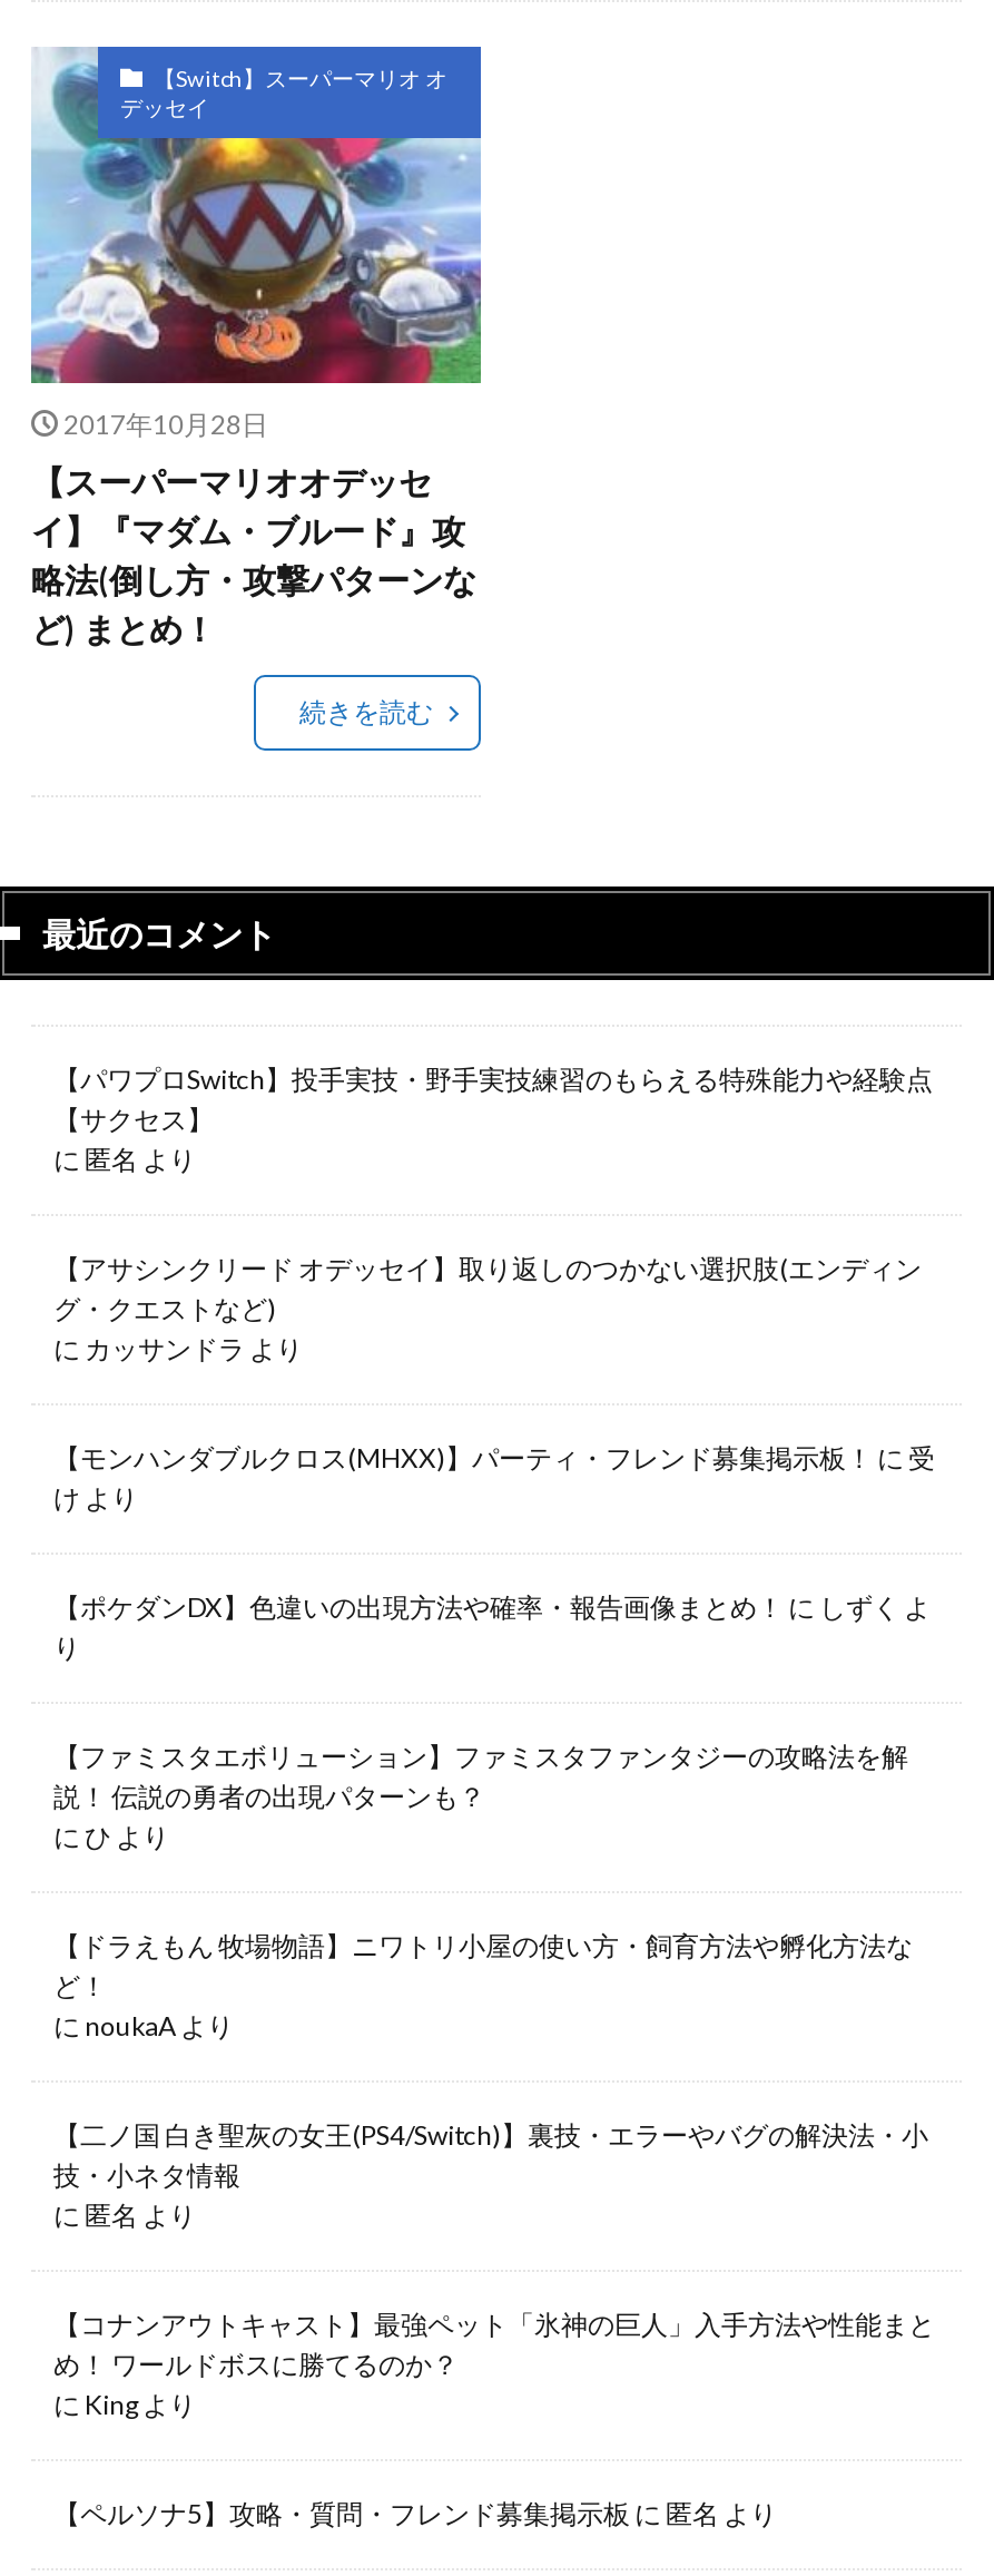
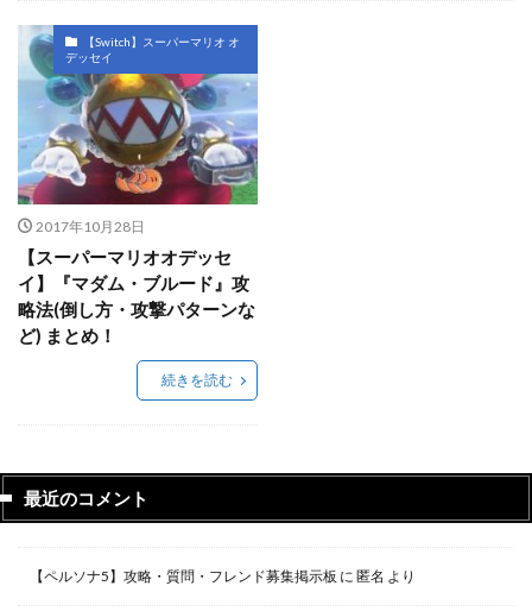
- 【パワプロSwitch】投手実技・野手実技練習のもらえる特殊能力や経験点
- 【サクセス】
- に匿名より
- 【アサシンクリード オデッセイ】取り返しのつかない選択肢(エンディン
- グ・クエストなど)
- にカッサンドラより
- 【モンハンダブルクロス(MHXX)】パーティ・フレンド募集掲示板！に受
- けより
- 【ポケダンDX】色違いの出現方法や確率・報告画像まとめ！にしずくよ
- り
- 【ファミスタエボリューション】ファミスタファンタジーの攻略法を解
- 説！ 伝説の勇者の出現パターンも？
- にひより
- 【ドラえもん 牧場物語】ニワトリ小屋の使い方・飼育方法や孵化方法な
- ど！
- にnoukaAより
- 【二ノ国 白き聖灰の女王(PS4/Switch)】裏技・エラーやバグの解決法・小
- 技・小ネタ情報
- に匿名より
- 【コナンアウトキャスト】最強ペット「氷神の巨人」入手方法や性能まと
- め！ ワールドボスに勝てるのか？
- にKingより
